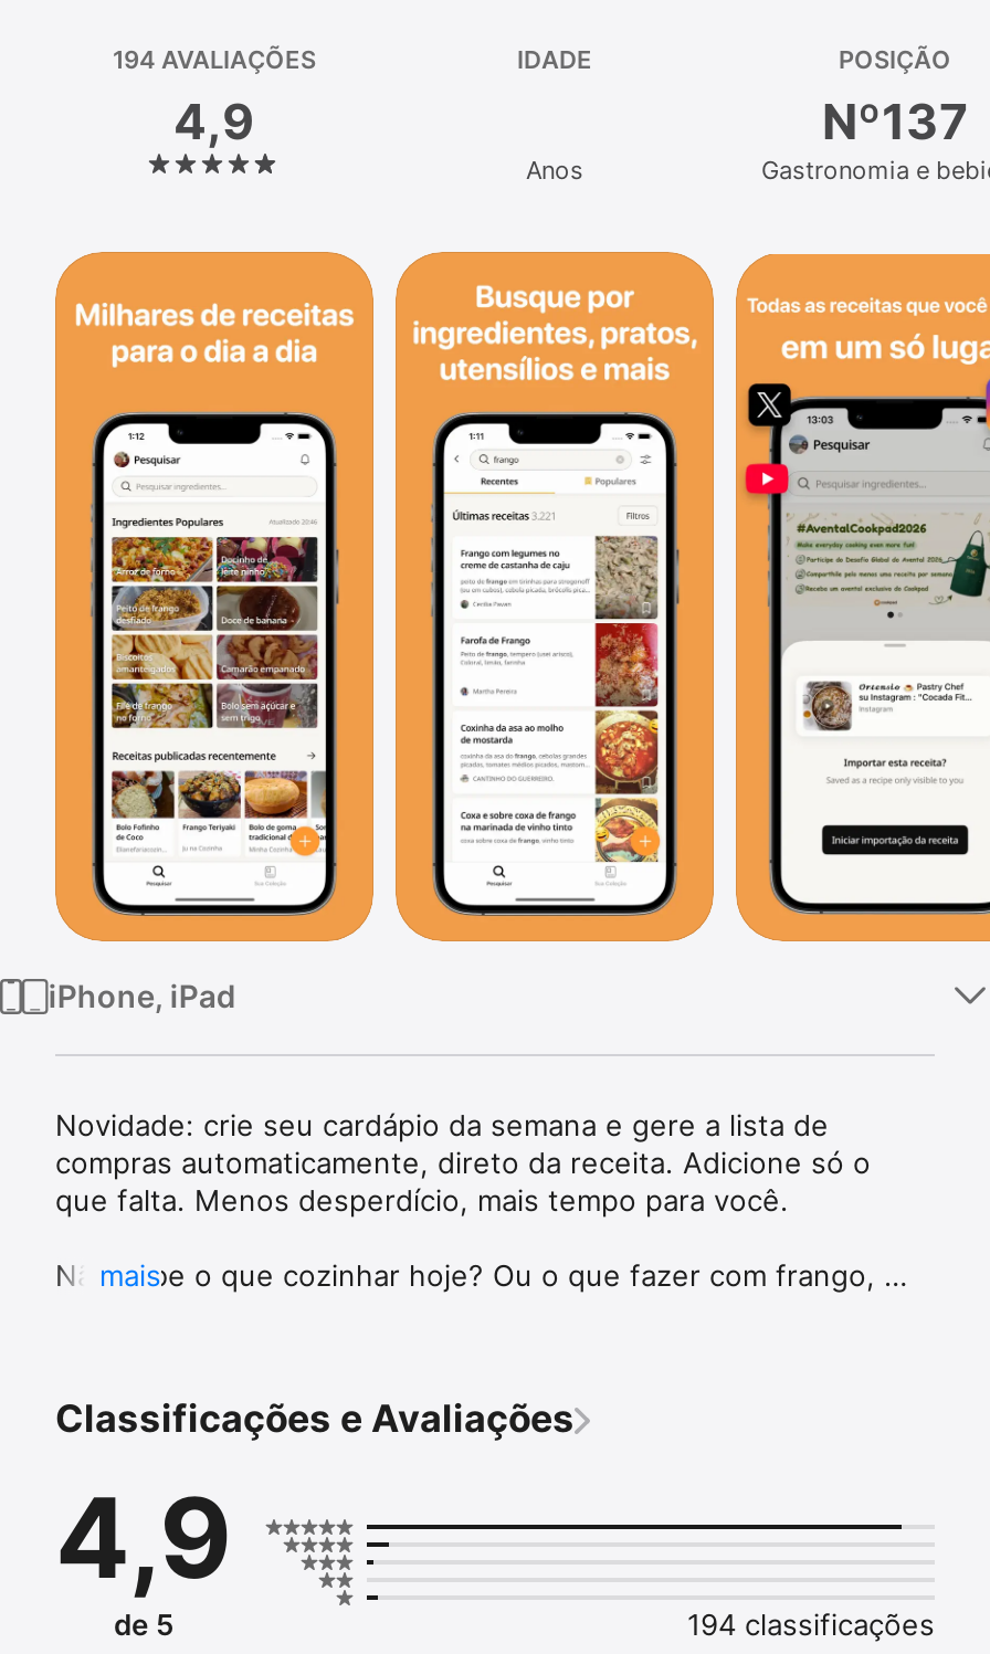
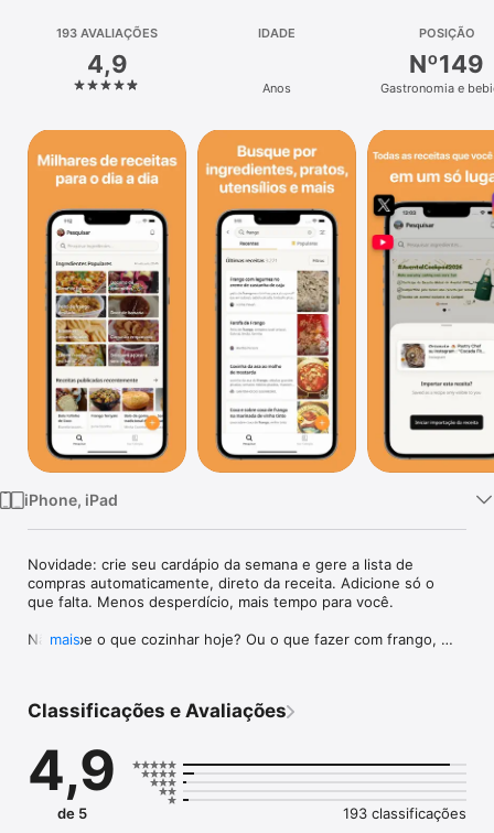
- 194 AVALIAÇÕES
+ 193 AVALIAÇÕES

- Nº137
+ Nº149

- 194 classificações
+ 193 classificações
